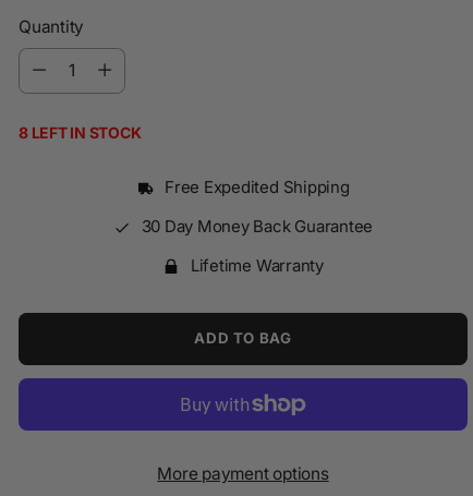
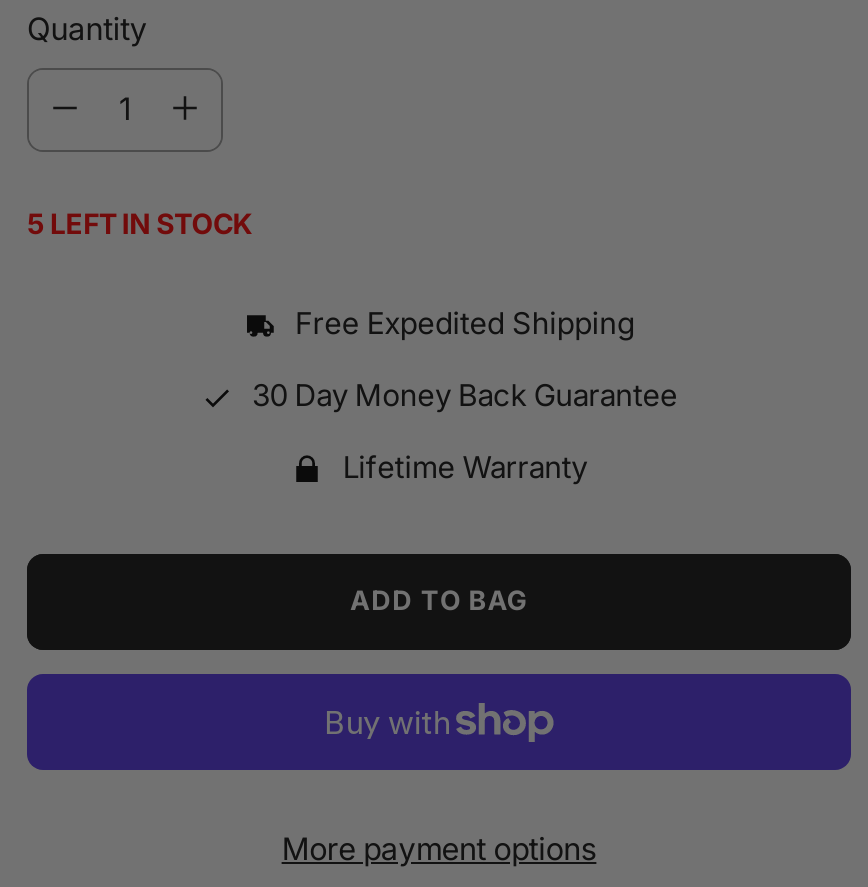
- 8 LEFT IN STOCK
+ 5 LEFT IN STOCK
